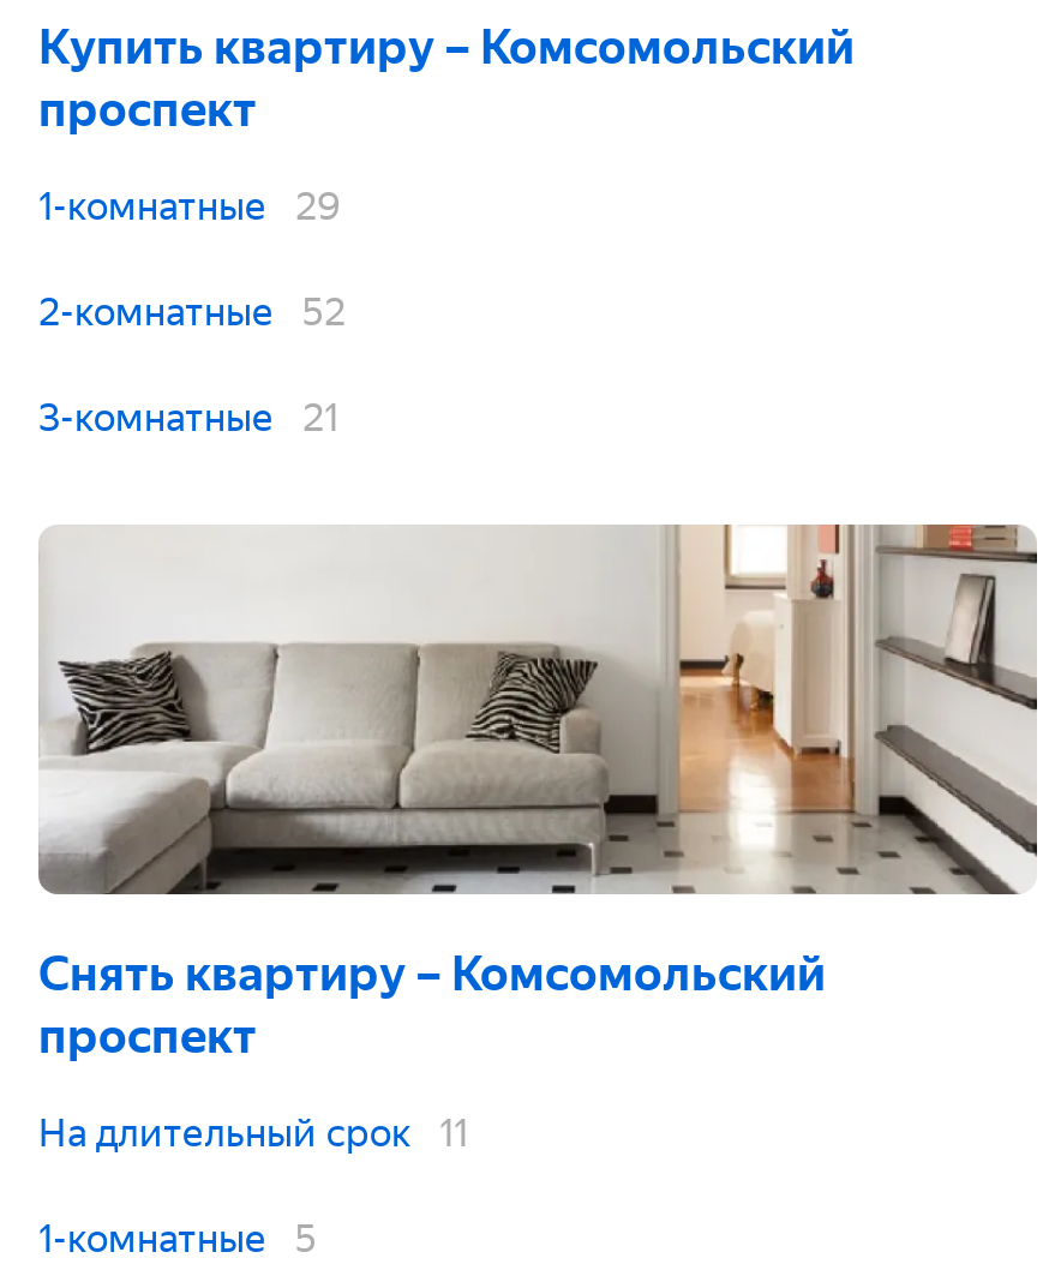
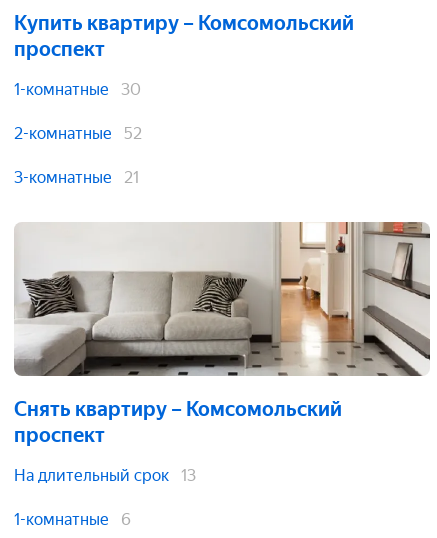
- 1-комнатные 29
+ 1-комнатные 30

- На длительный срок 11
+ На длительный срок 13

- 1-комнатные 5
+ 1-комнатные 6
